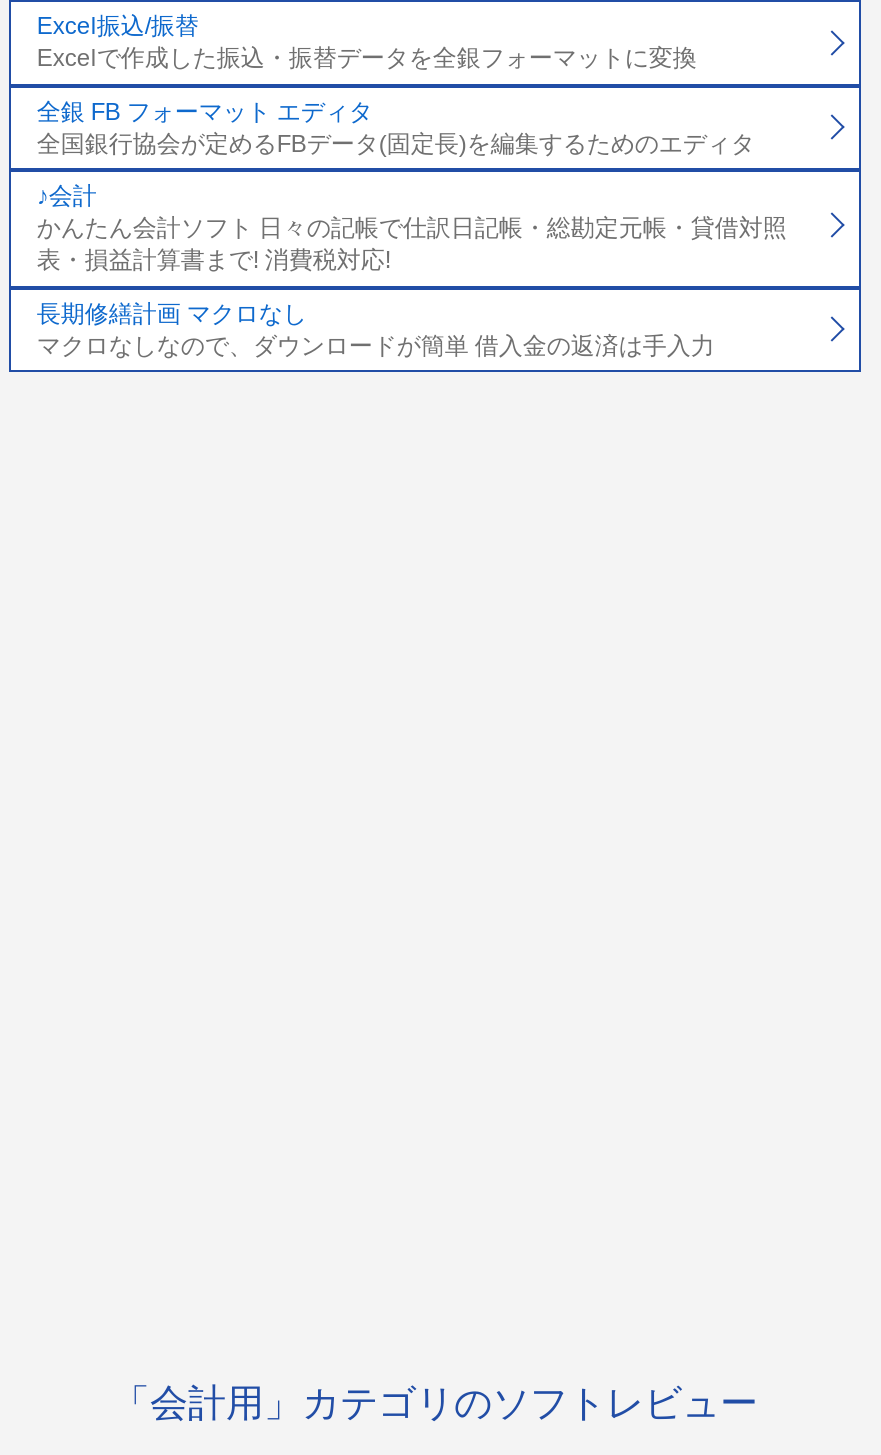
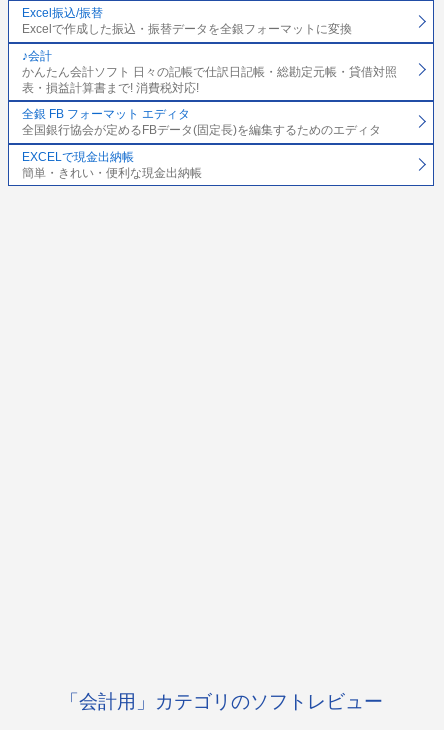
moved down: 全銀 FB フォーマット エディタ | 全国銀行協会が定めるFBデータ(固定長)を編集するためのエディタ

moved up: かんたん会計ソフト 日々の記帳で仕訳日記帳・総勘定元帳・貸借対照 | 表・損益計算書まで! 消費税対応!

- 長期修繕計画 マクロなし
- マクロなしなので、ダウンロードが簡単 借入金の返済は手入力
+ EXCELで現金出納帳
+ 簡単・きれい・便利な現金出納帳
